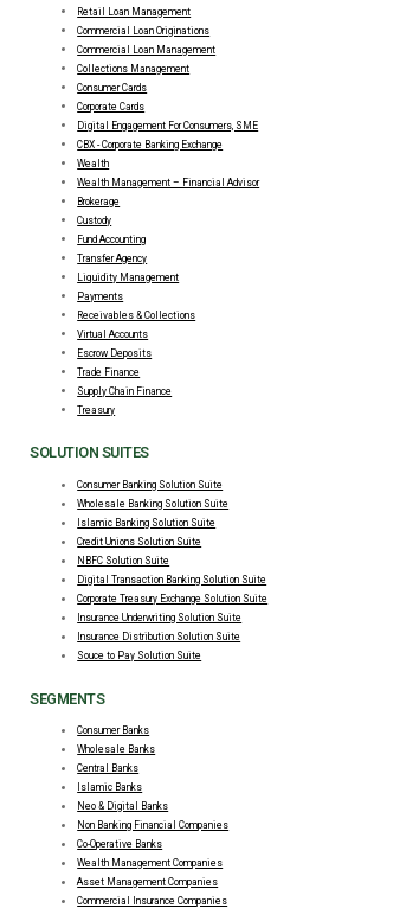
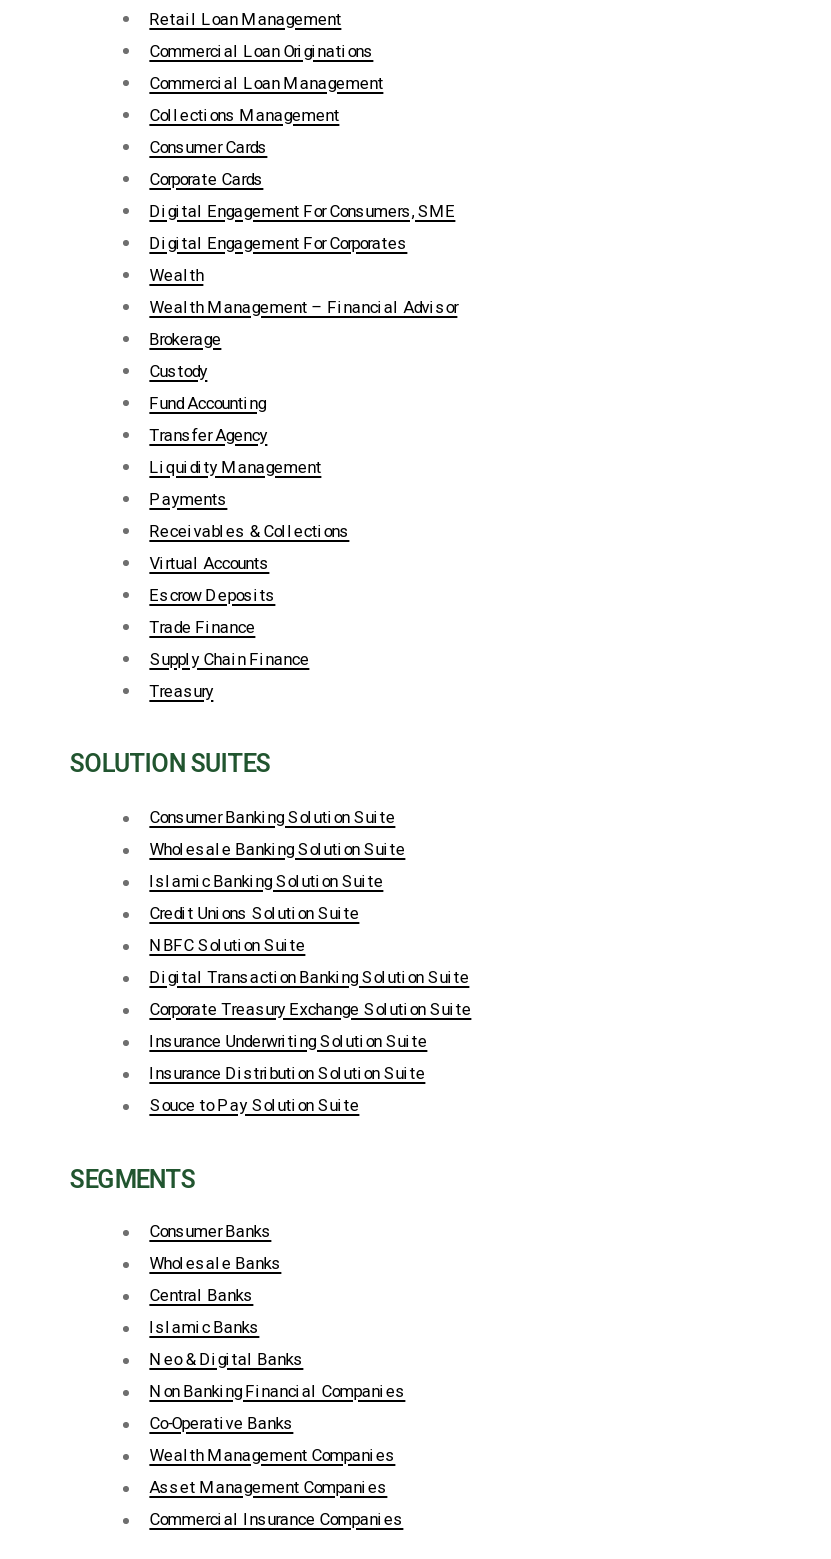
- CBX - Corporate Banking Exchange
+ Digital Engagement For Corporates
